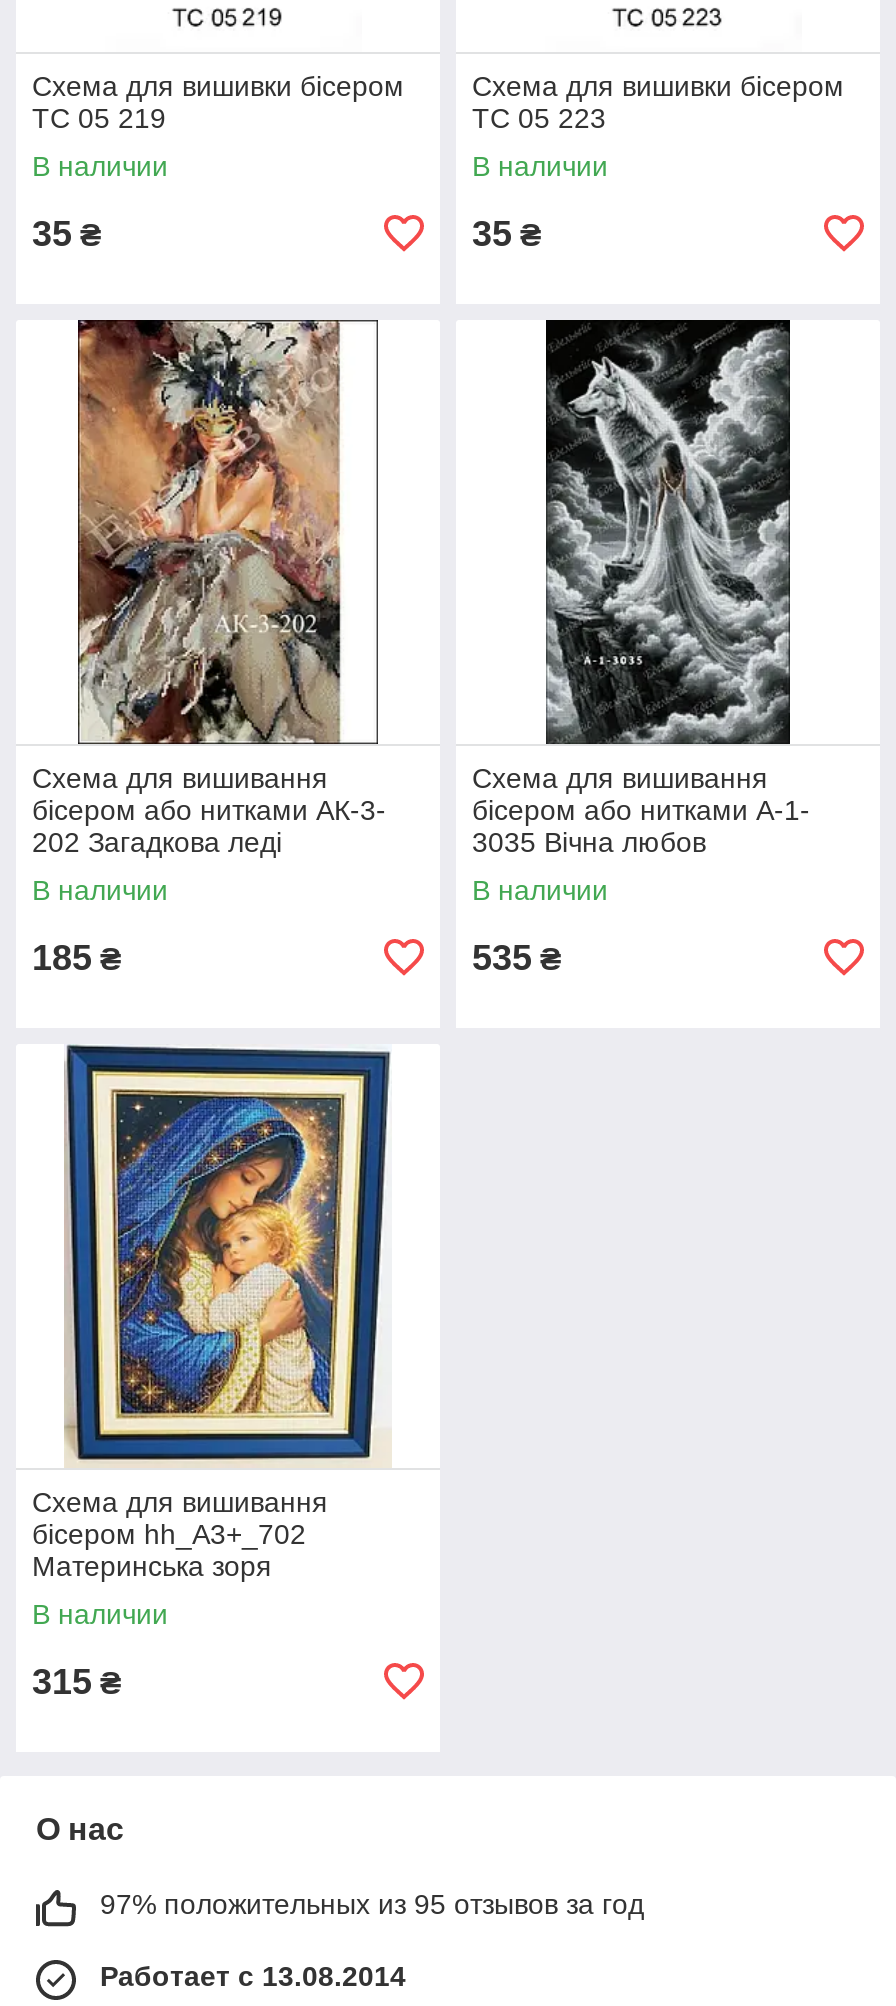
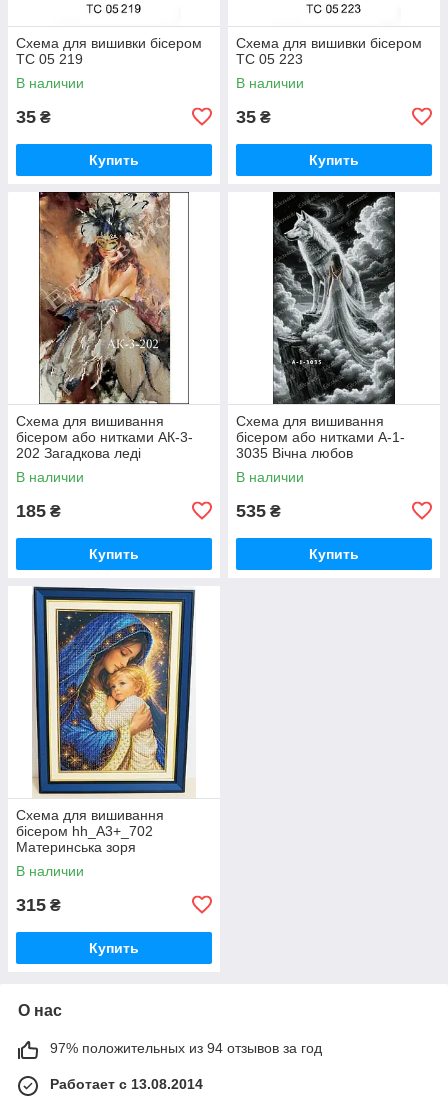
+ Купить

+ Купить

+ Купить

+ Купить

+ Купить

- 97% положительных из 95 отзывов за год
+ 97% положительных из 94 отзывов за год
